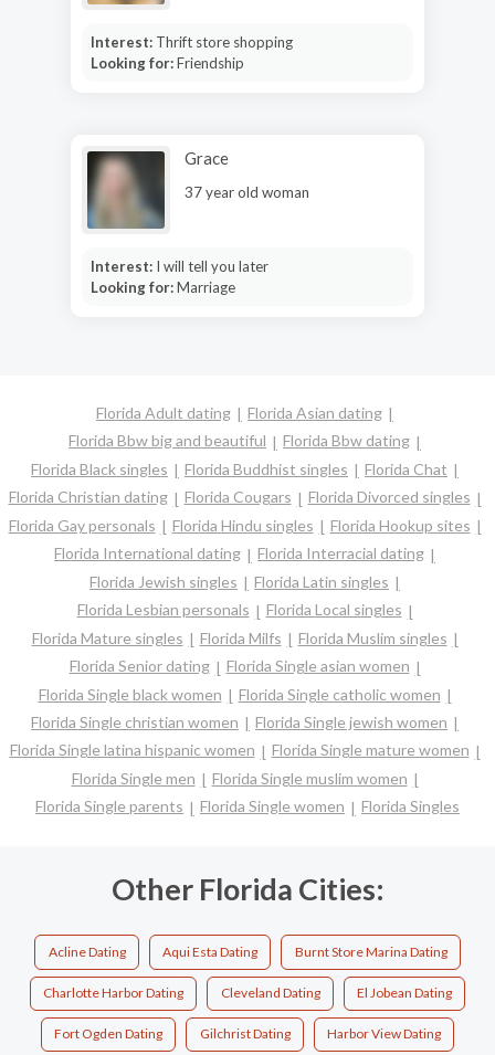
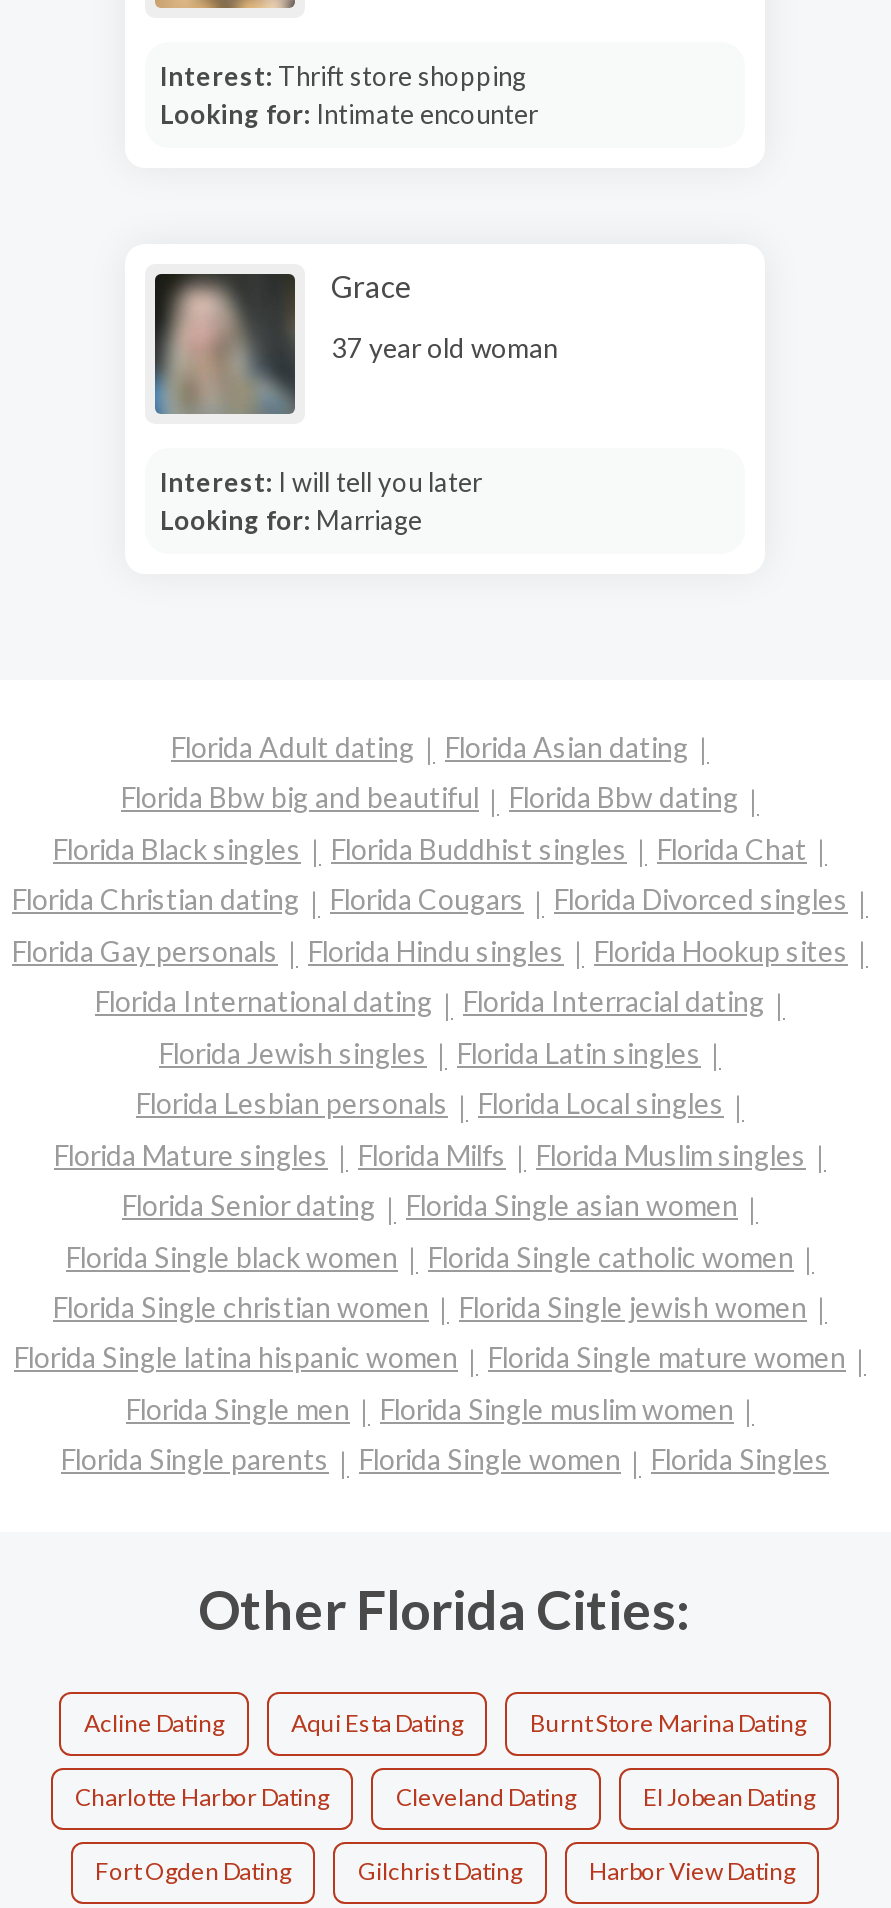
- Looking for: Friendship
+ Looking for: Intimate encounter
